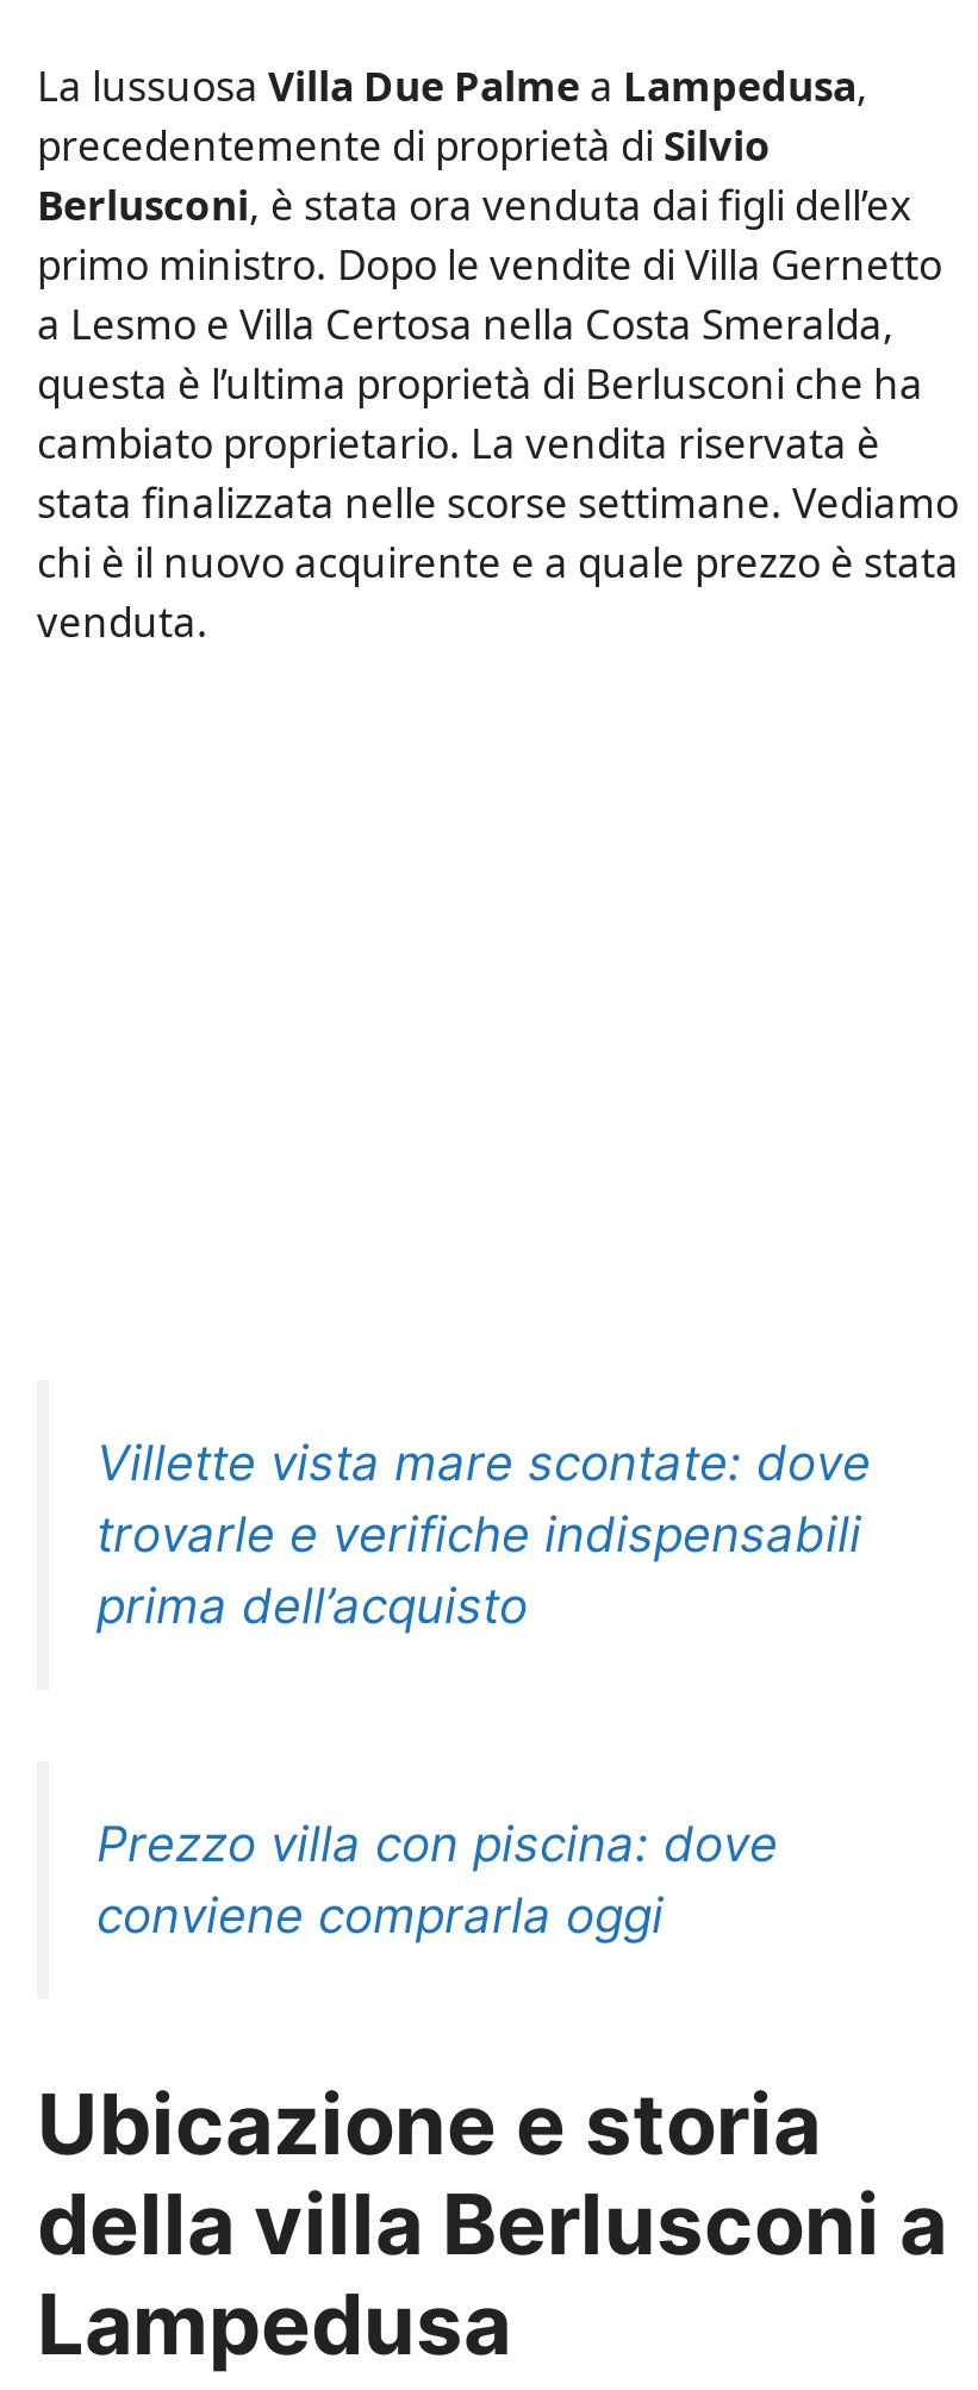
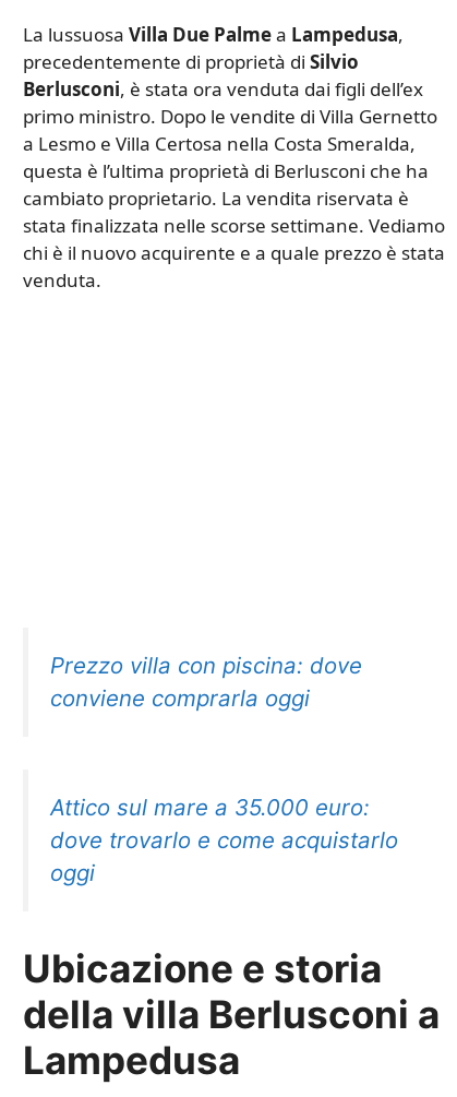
- Villette vista mare scontate: dove
- trovarle e verifiche indispensabili
- prima dell’acquisto

moved up: Prezzo villa con piscina: dove | conviene comprarla oggi

+ Attico sul mare a 35.000 euro:
+ dove trovarlo e come acquistarlo
+ oggi
